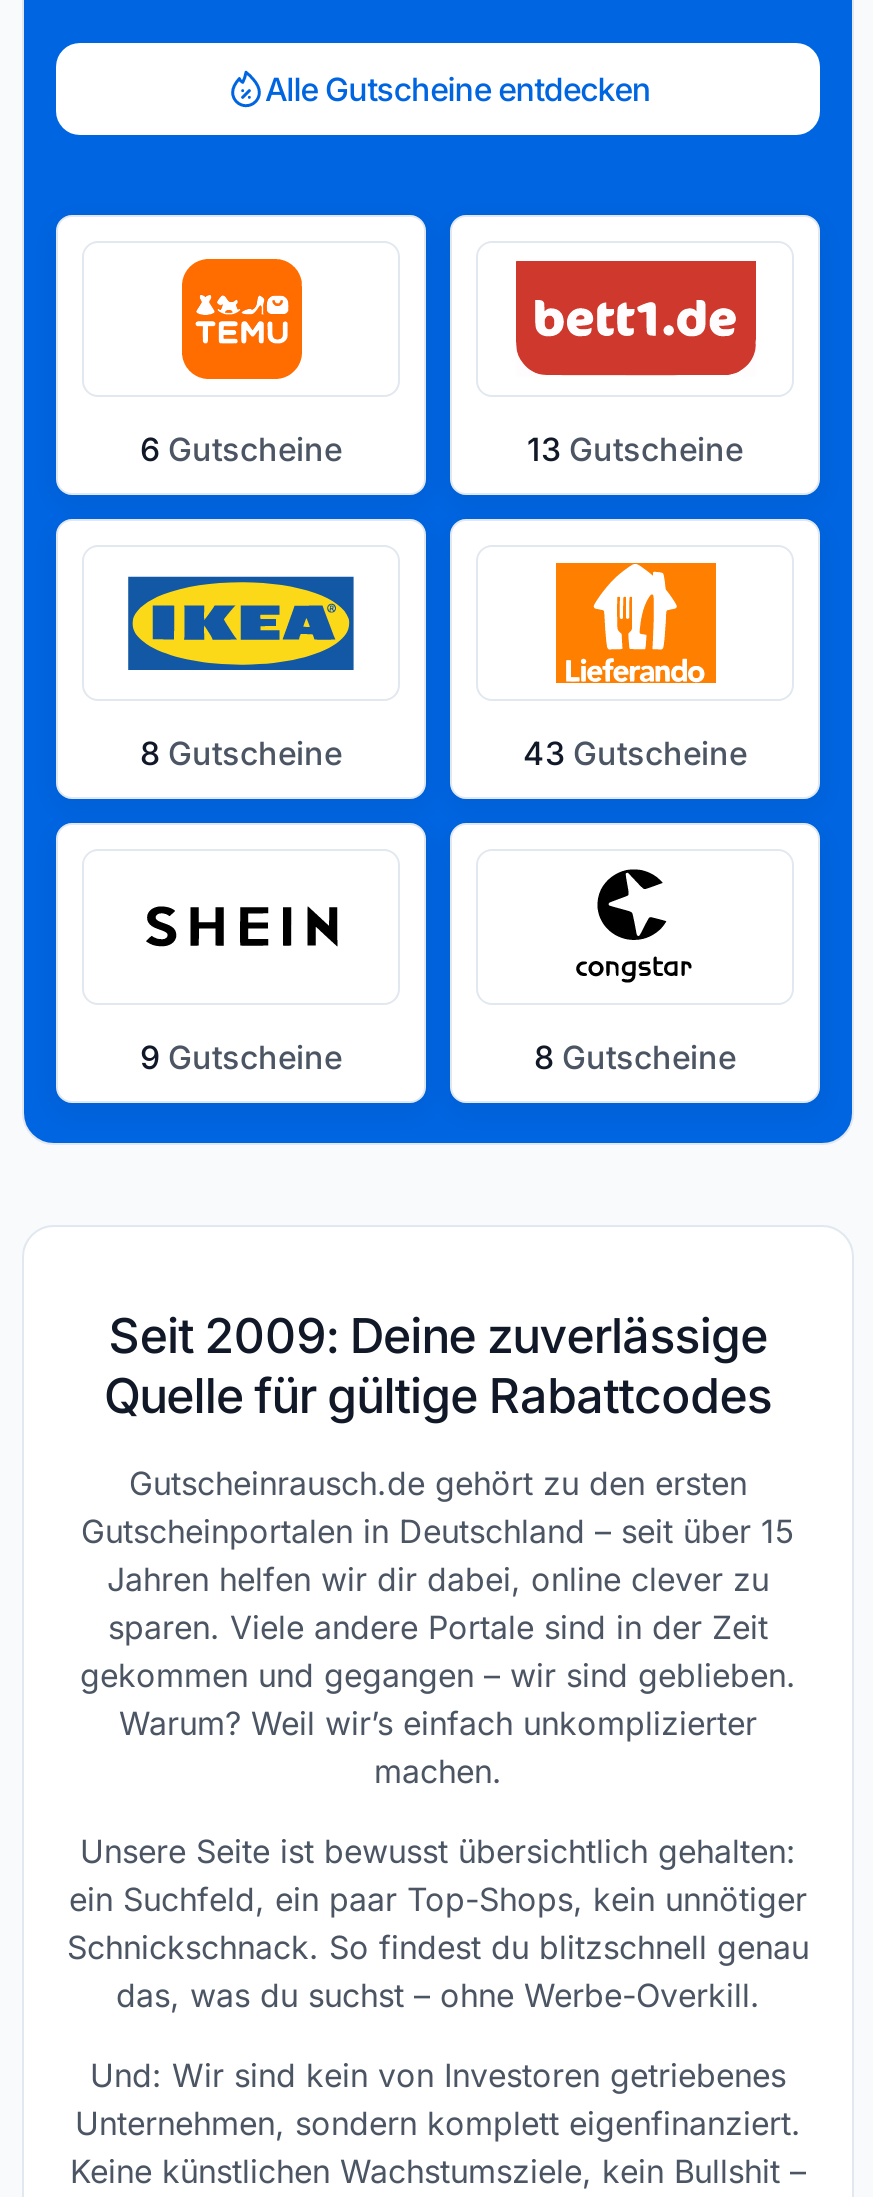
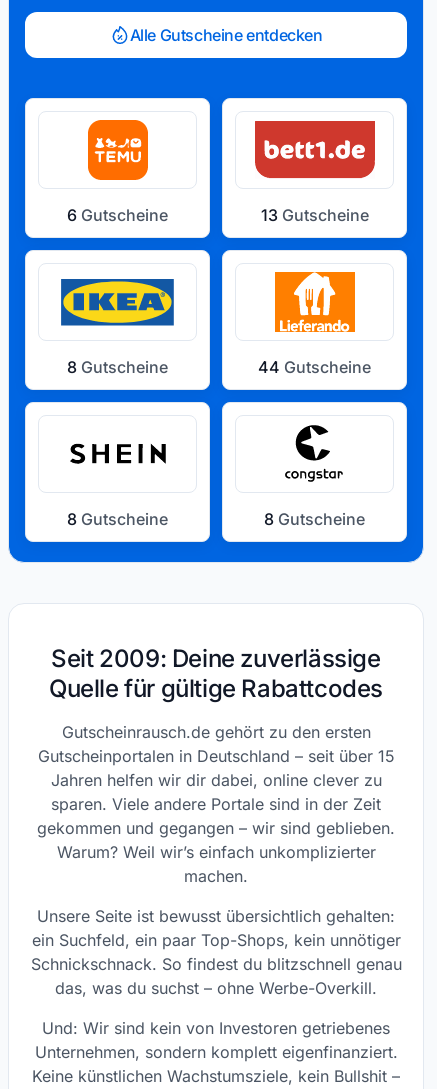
- 43 Gutscheine
+ 44 Gutscheine

- 9 Gutscheine
+ 8 Gutscheine
